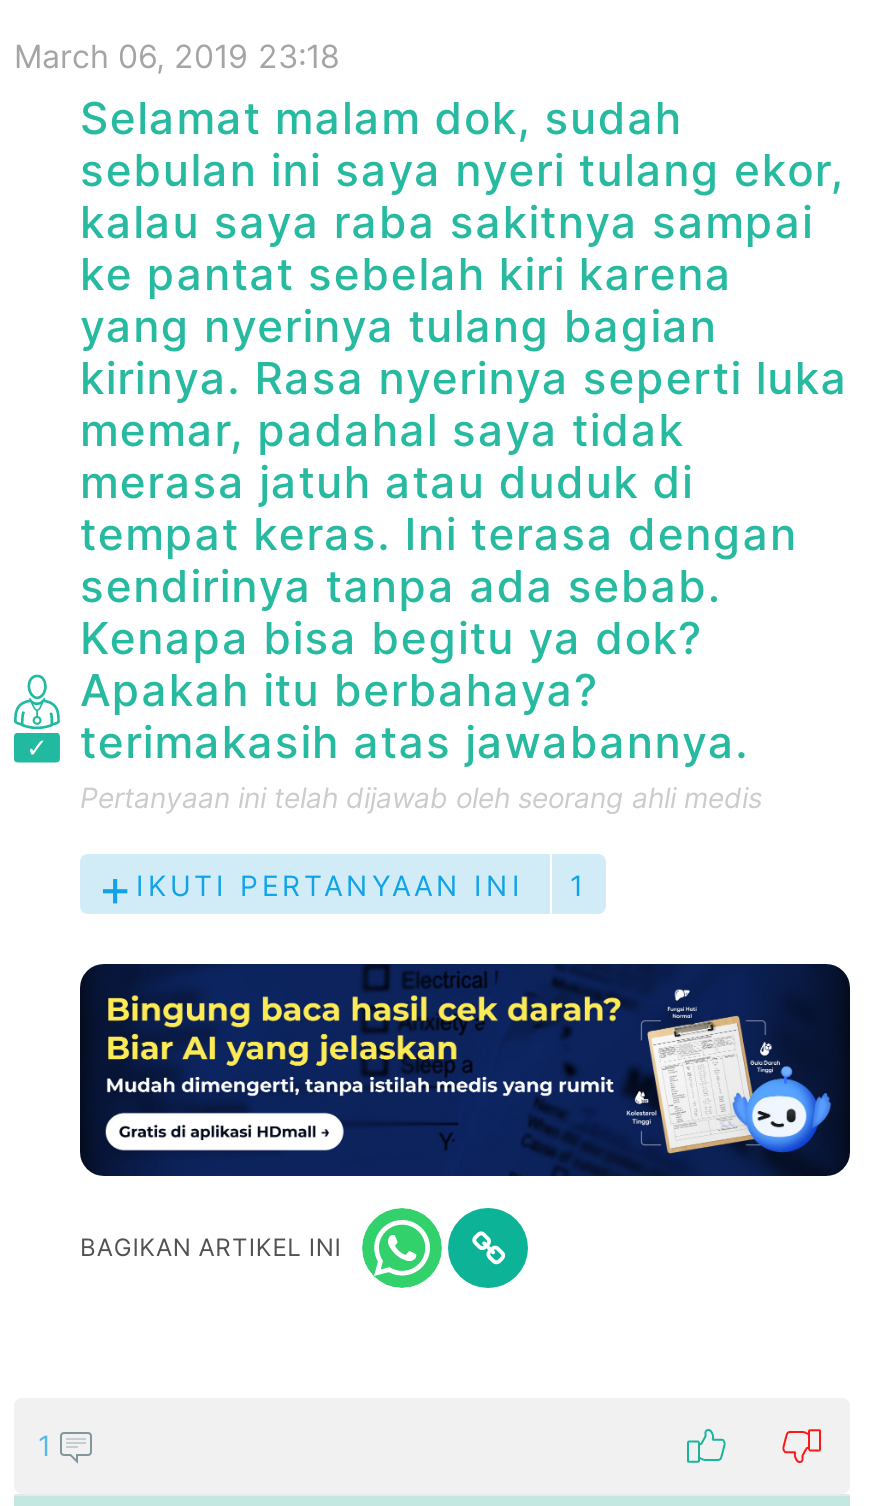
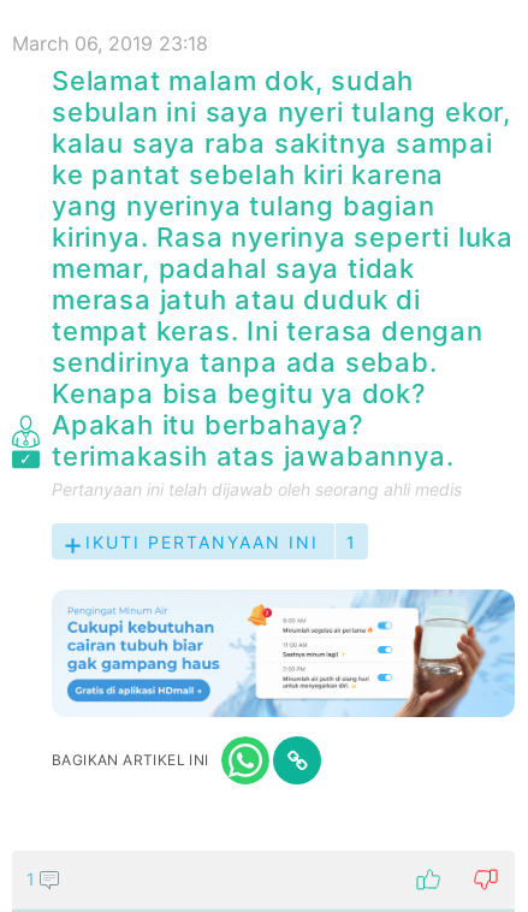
- [image]
+ [image]
